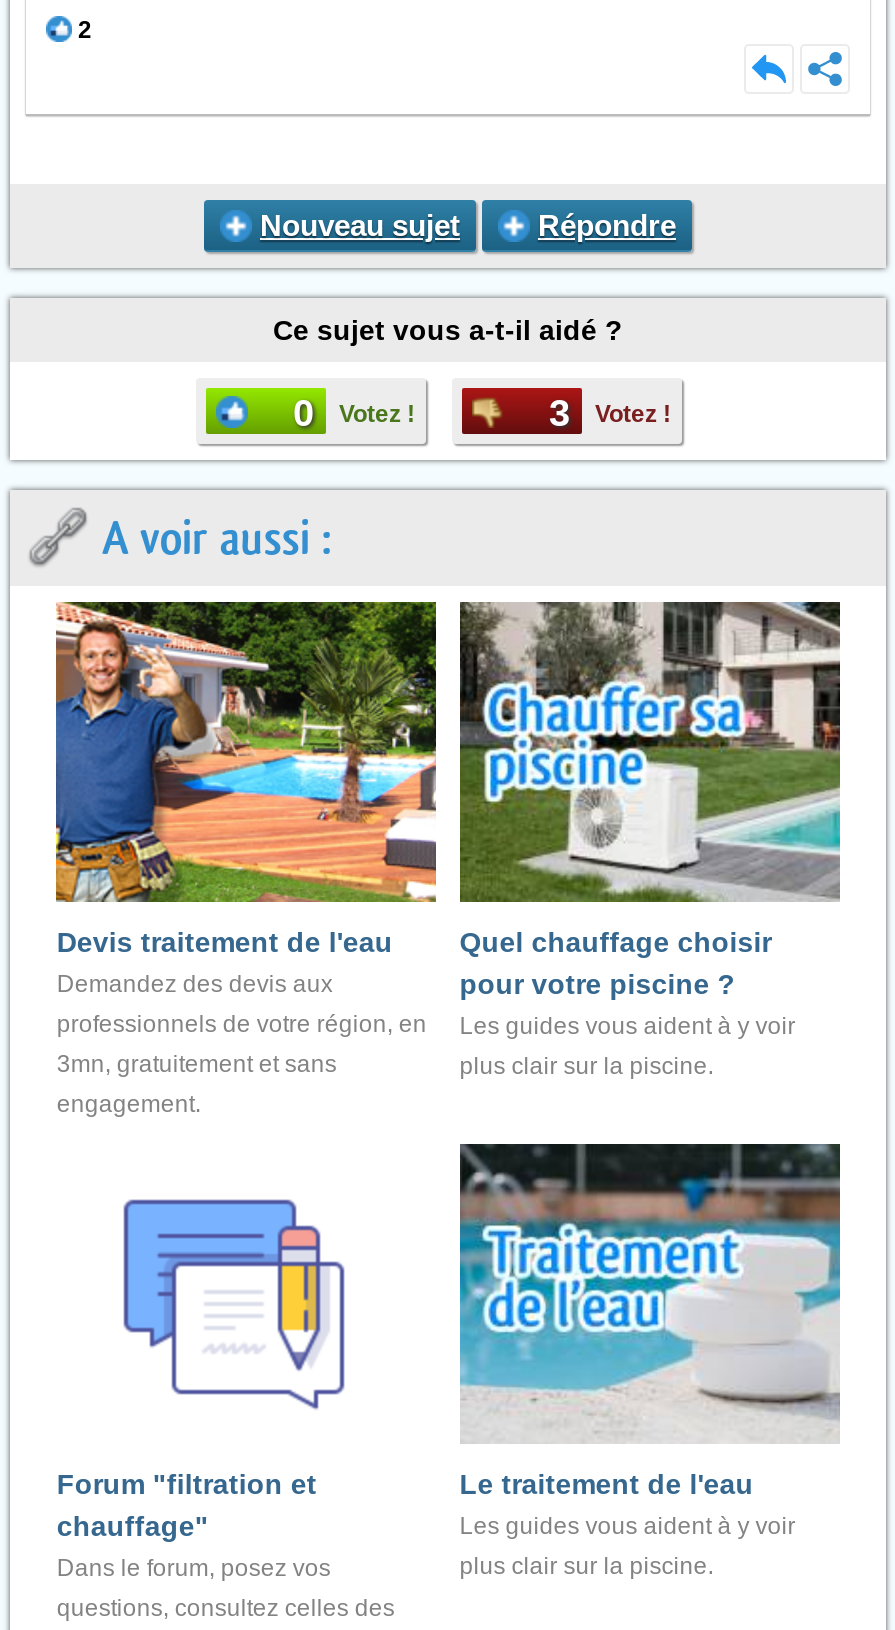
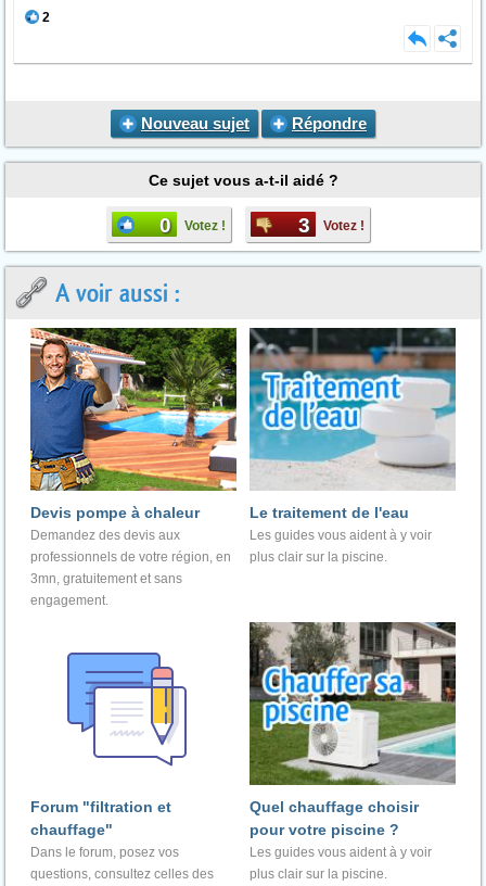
moved down: [image] | Quel chauffage choisir | pour votre piscine ?

- Devis traitement de l'eau
+ Devis pompe à chaleur

moved up: Les guides vous aident à y voir | plus clair sur la piscine.

moved up: [image] | Le traitement de l'eau

moved down: Les guides vous aident à y voir | plus clair sur la piscine.
